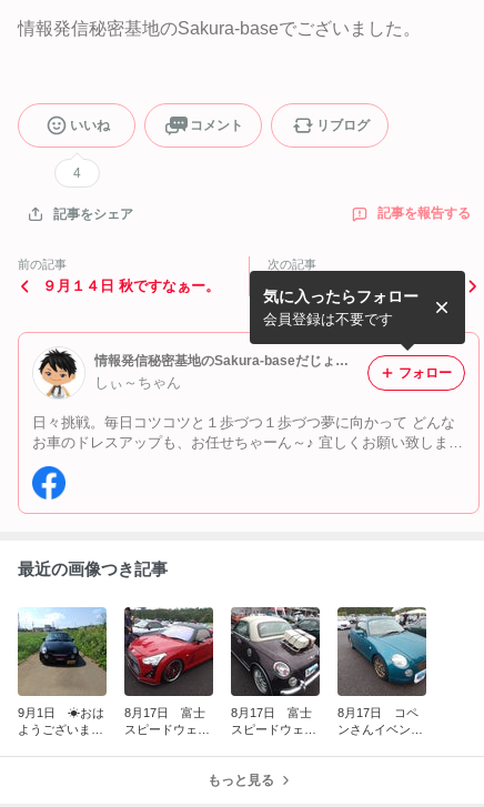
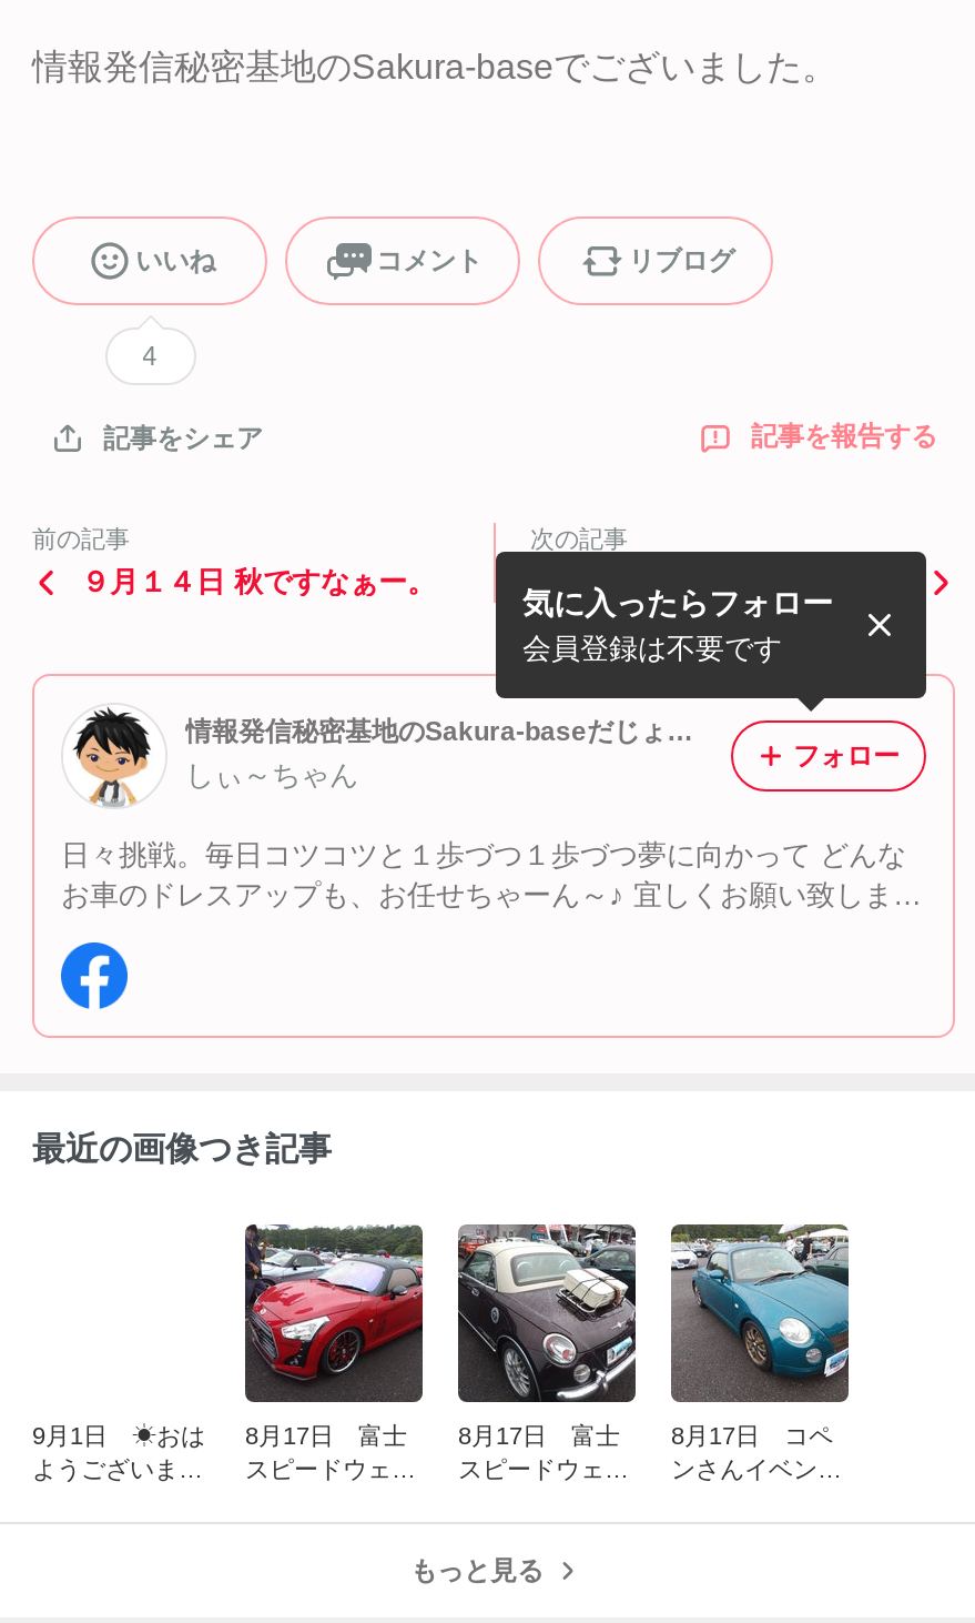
- [image]
